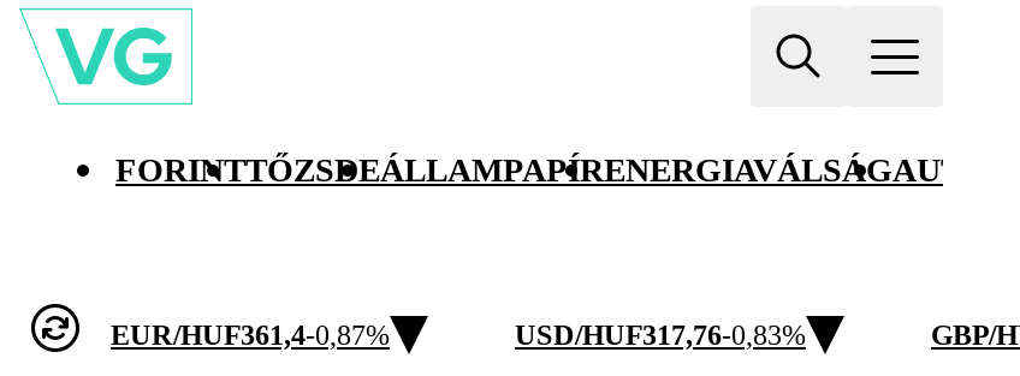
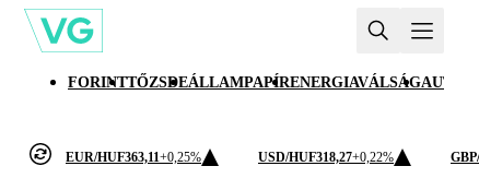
- EUR/HUF361,4-0,87%
+ EUR/HUF363,11+0,25%

- USD/HUF317,76-0,83%
+ USD/HUF318,27+0,22%
